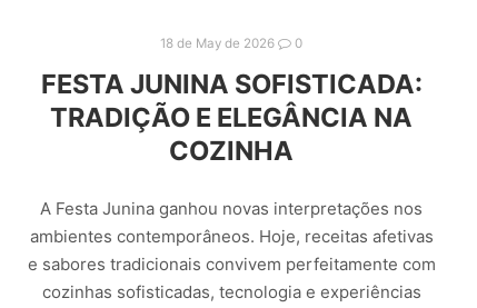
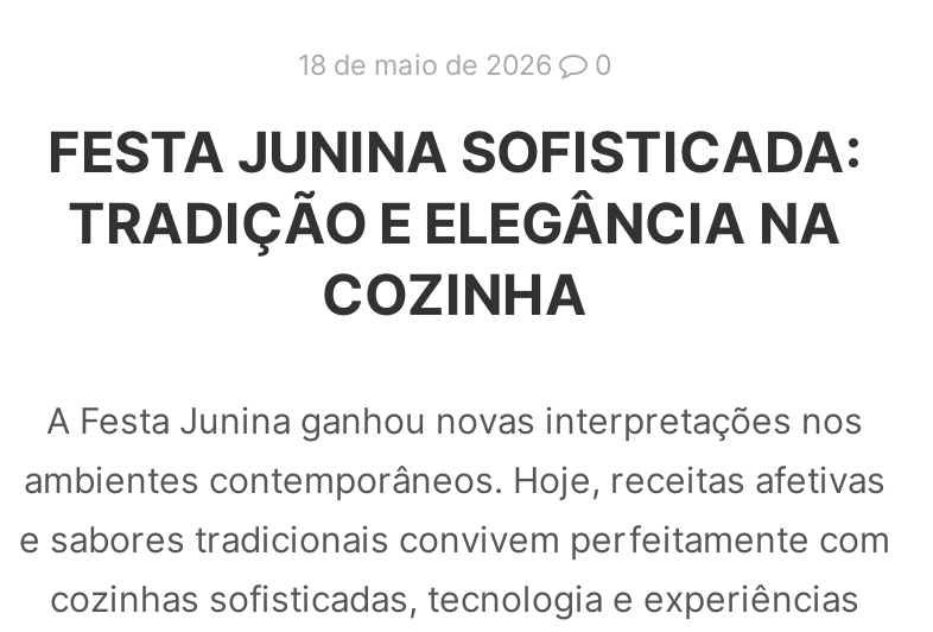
- 18 de May de 2026 0
+ 18 de maio de 2026 0
